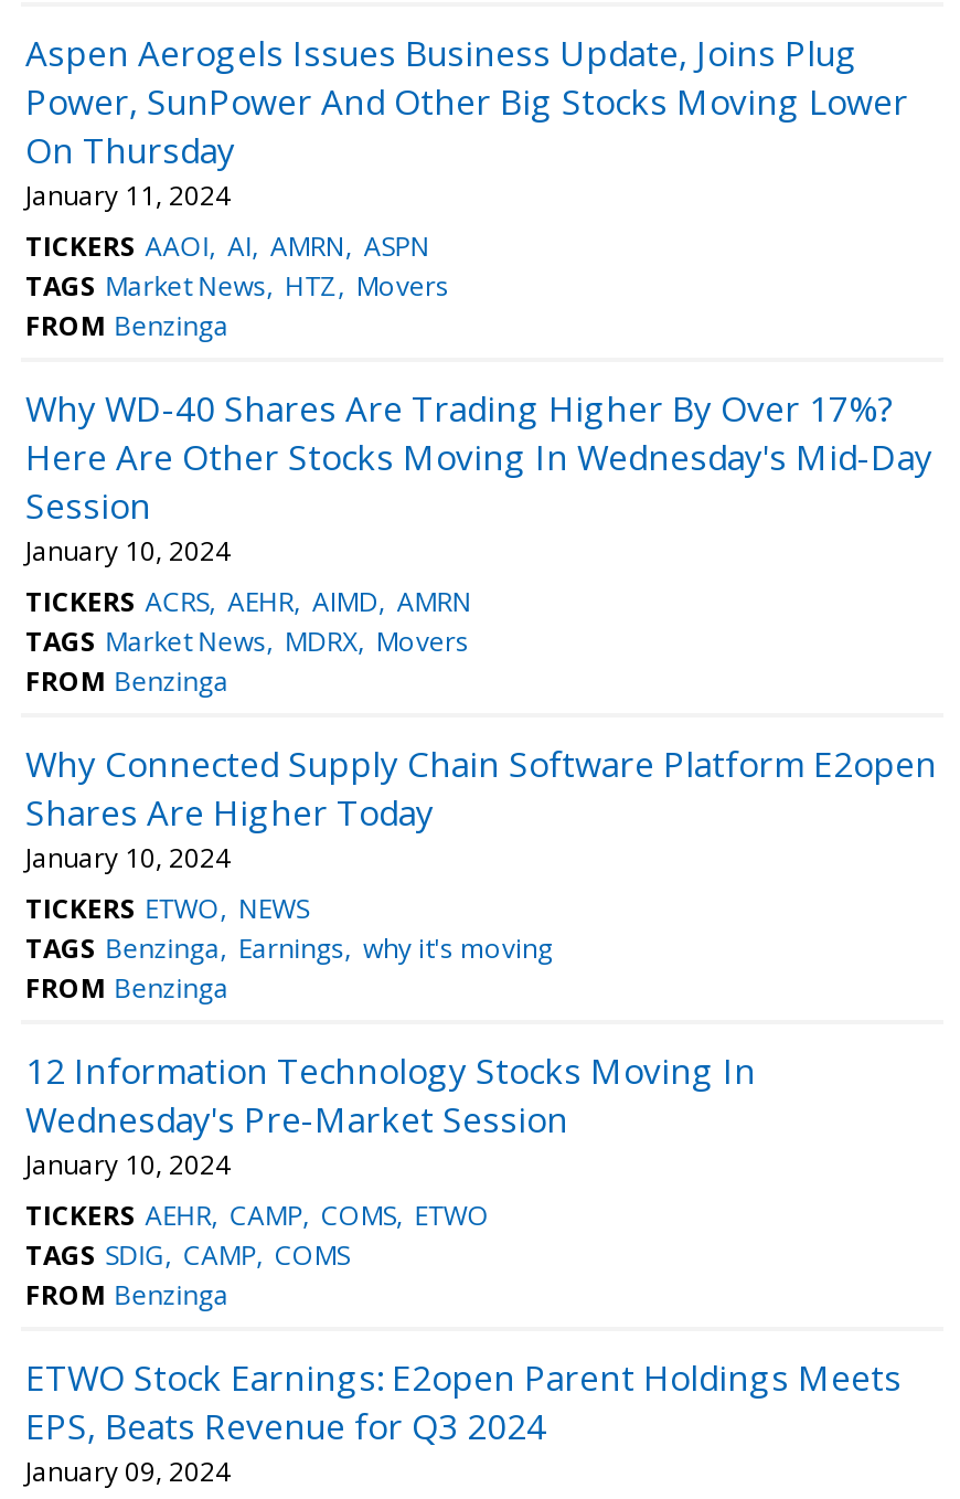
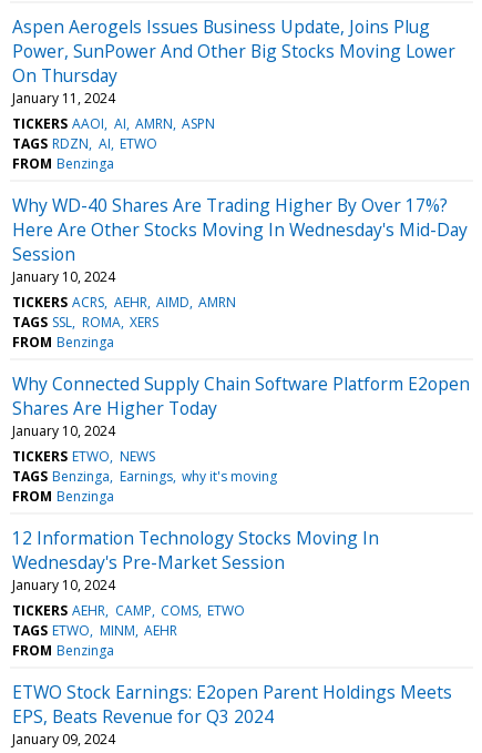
- TAGS Market News HTZ Movers
+ TAGS RDZN AI ETWO

- TAGS Market News MDRX Movers
+ TAGS SSL ROMA XERS

- TAGS SDIG CAMP COMS
+ TAGS ETWO MINM AEHR
